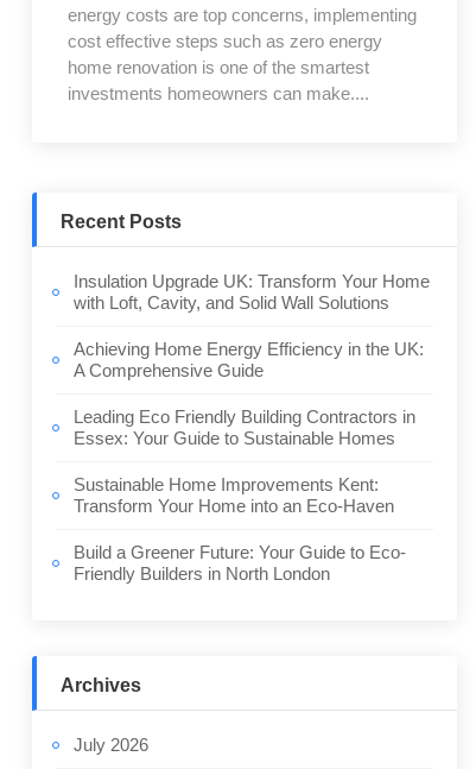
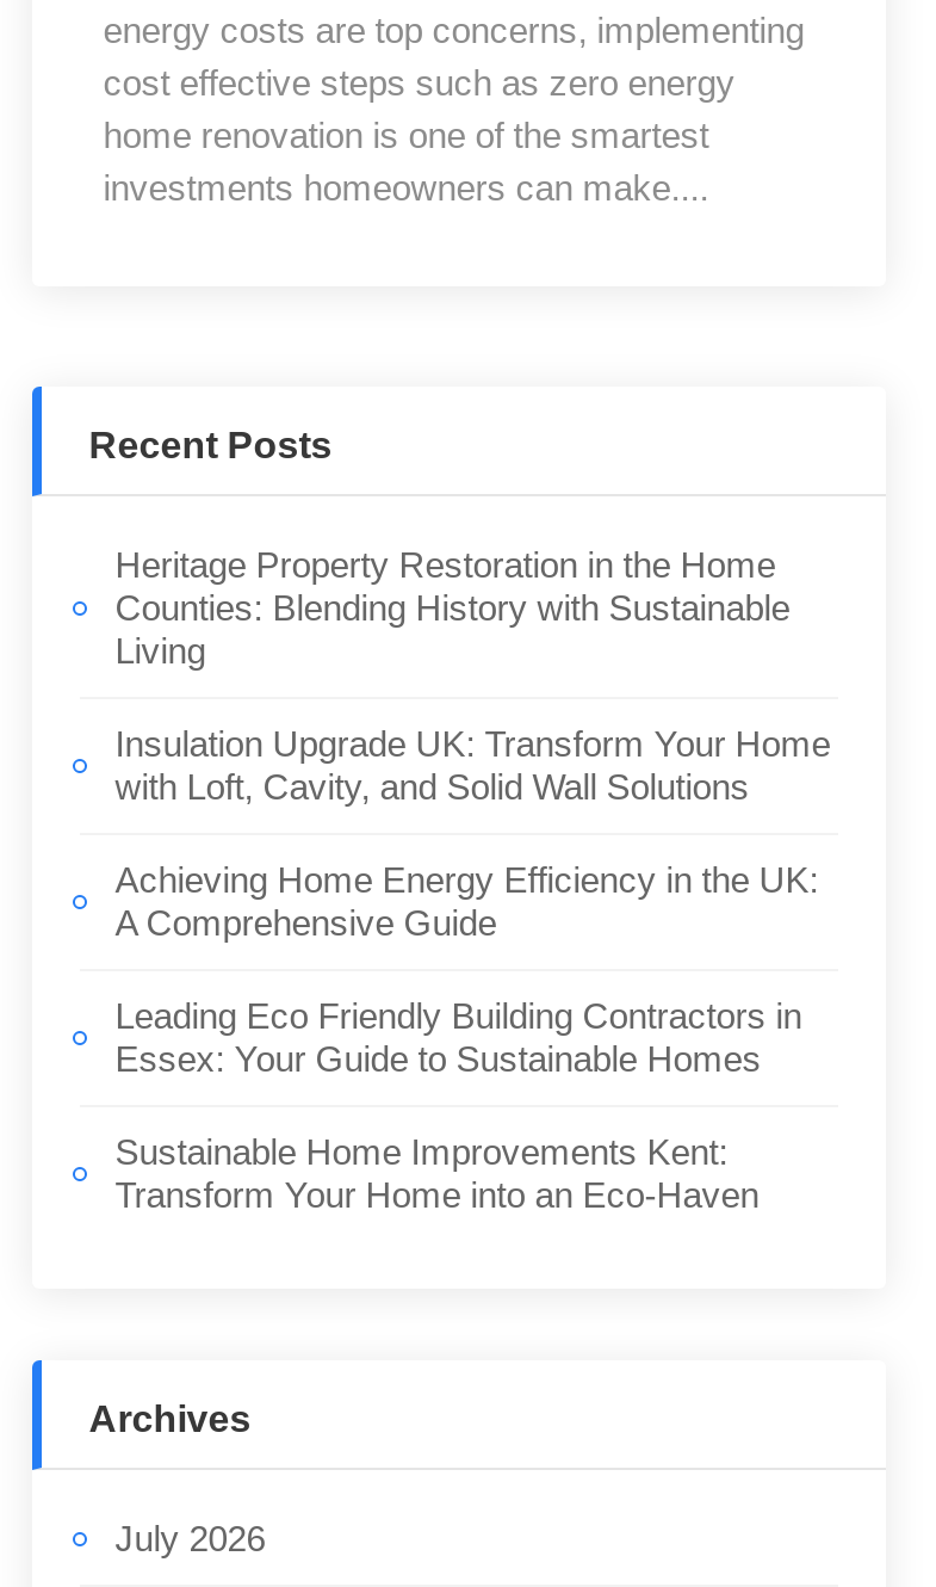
+ Heritage Property Restoration in the Home
+ Counties: Blending History with Sustainable
+ Living

moved down: Insulation Upgrade UK: Transform Your Home | with Loft, Cavity, and Solid Wall Solutions | Achieving Home Energy Efficiency in the UK: | A Comprehensive Guide | Leading Eco Friendly Building Contractors in | Essex: Your Guide to Sustainable Homes | Sustainable Home Improvements Kent: | Transform Your Home into an Eco-Haven

- Build a Greener Future: Your Guide to Eco-
- Friendly Builders in North London
